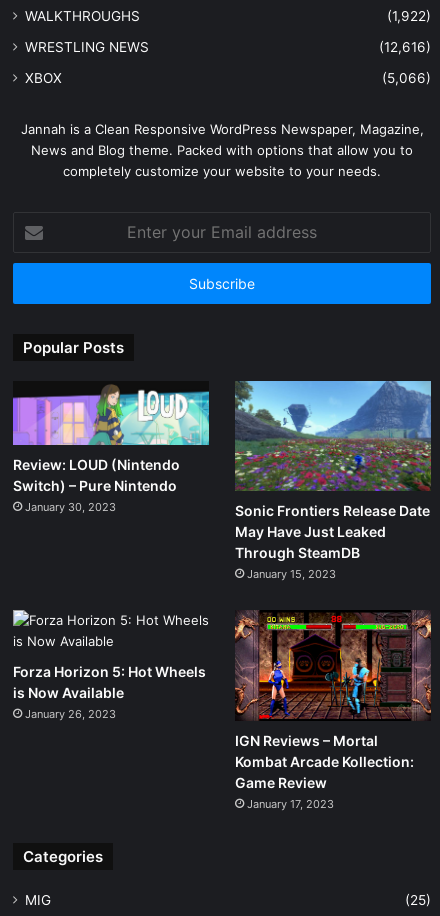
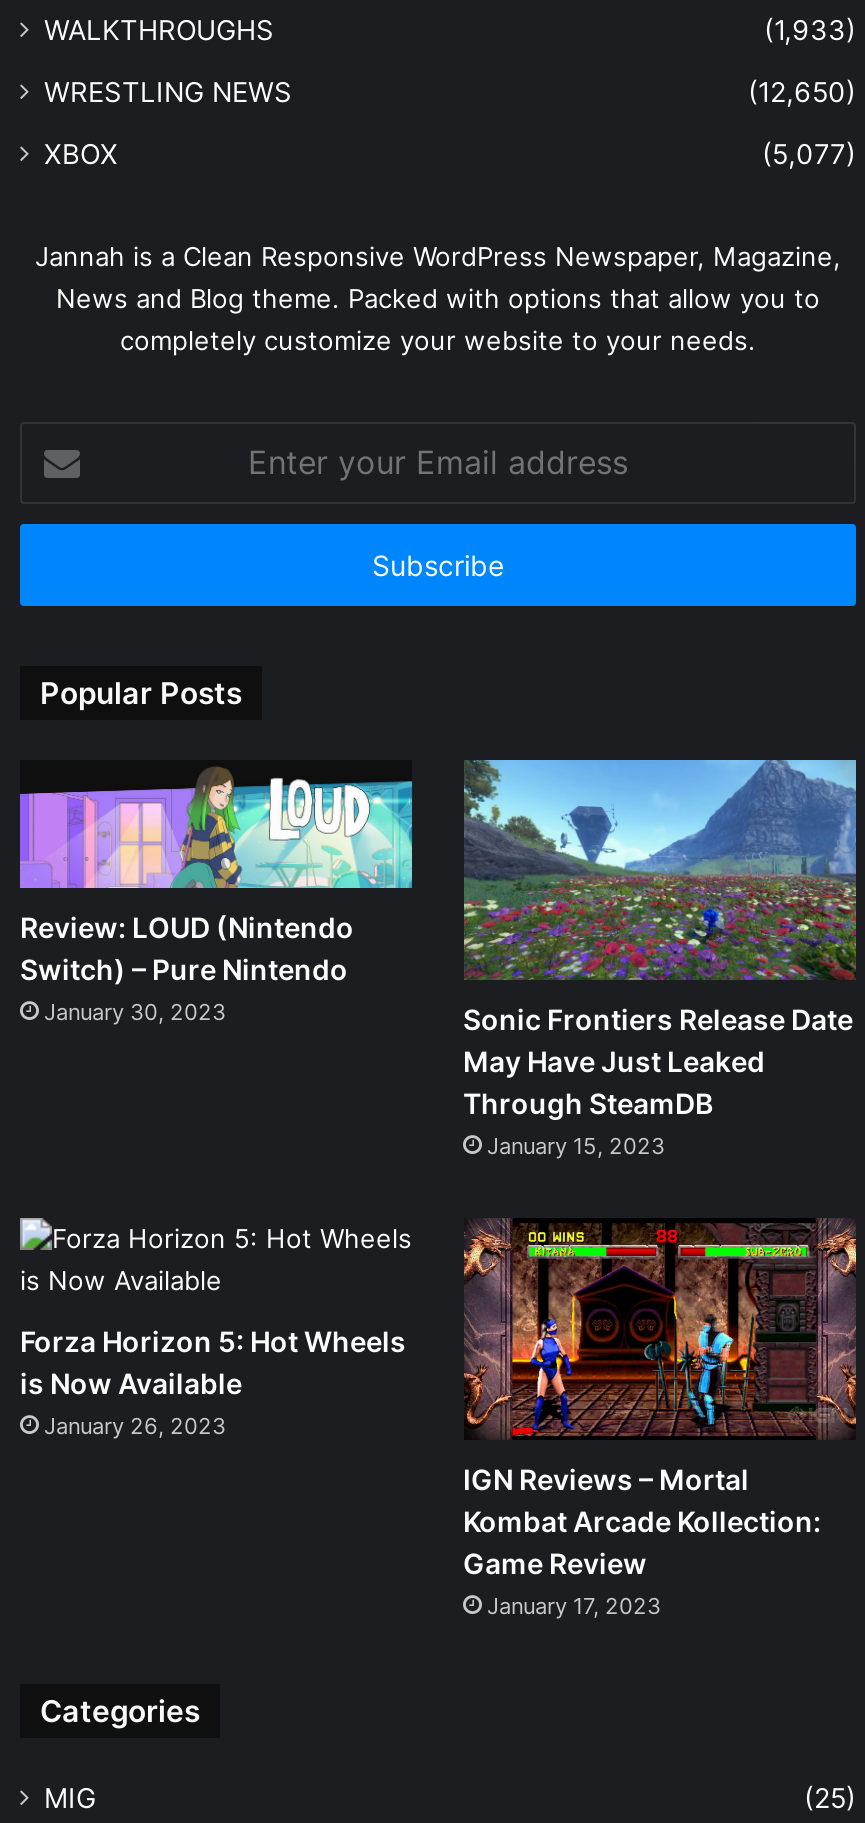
- (1,922)
+ (1,933)

- (12,616)
+ (12,650)

- (5,066)
+ (5,077)
